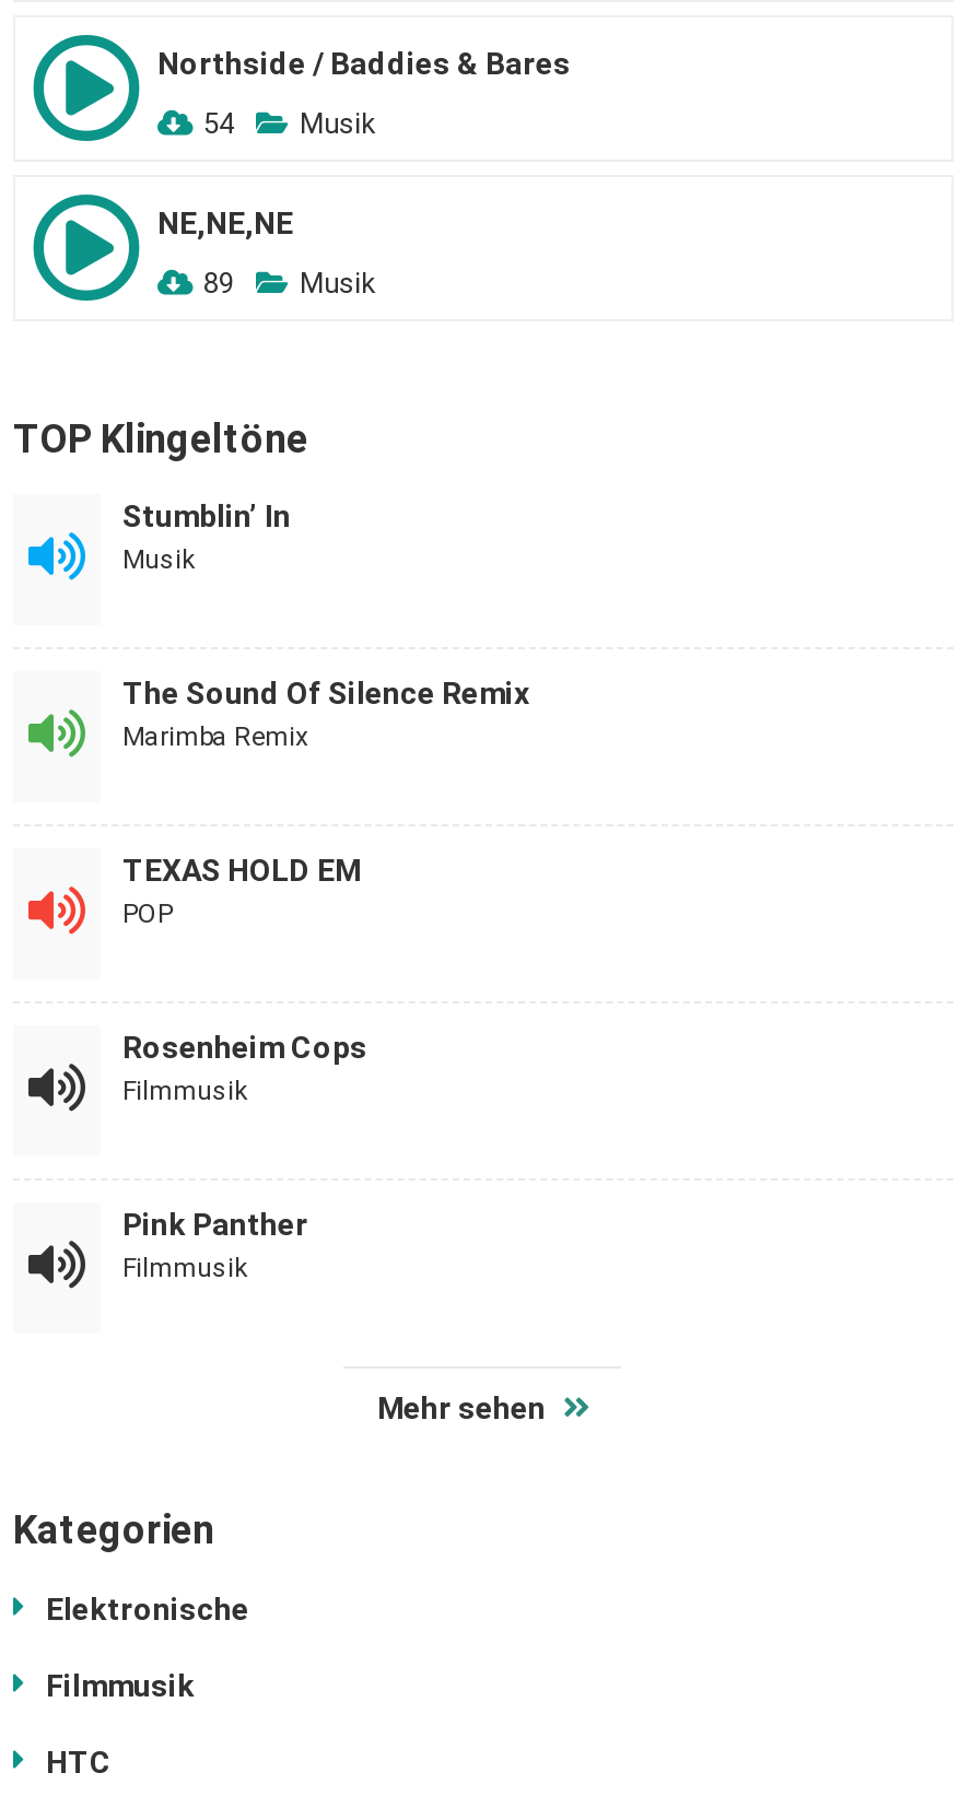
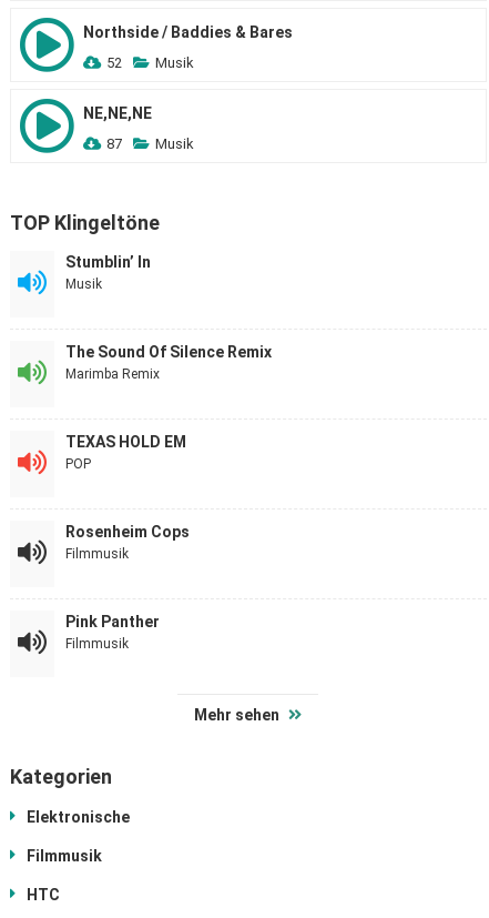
- 54 Musik
+ 52 Musik

- 89 Musik
+ 87 Musik
